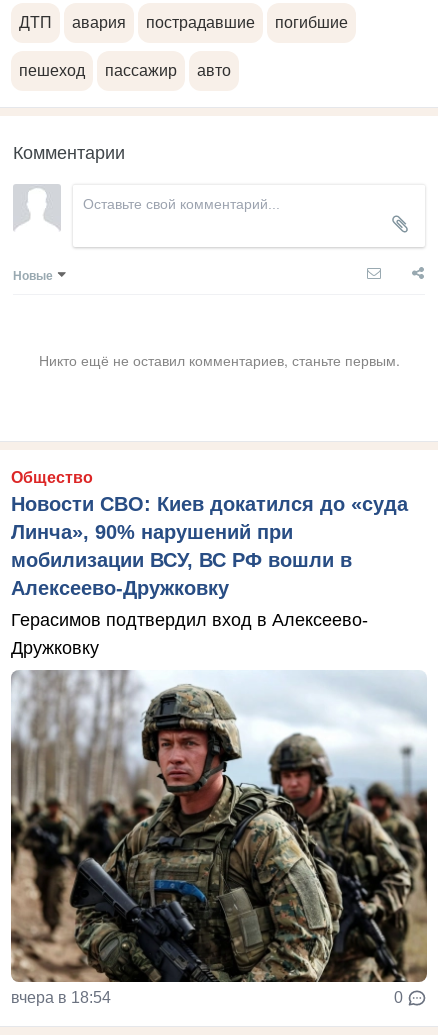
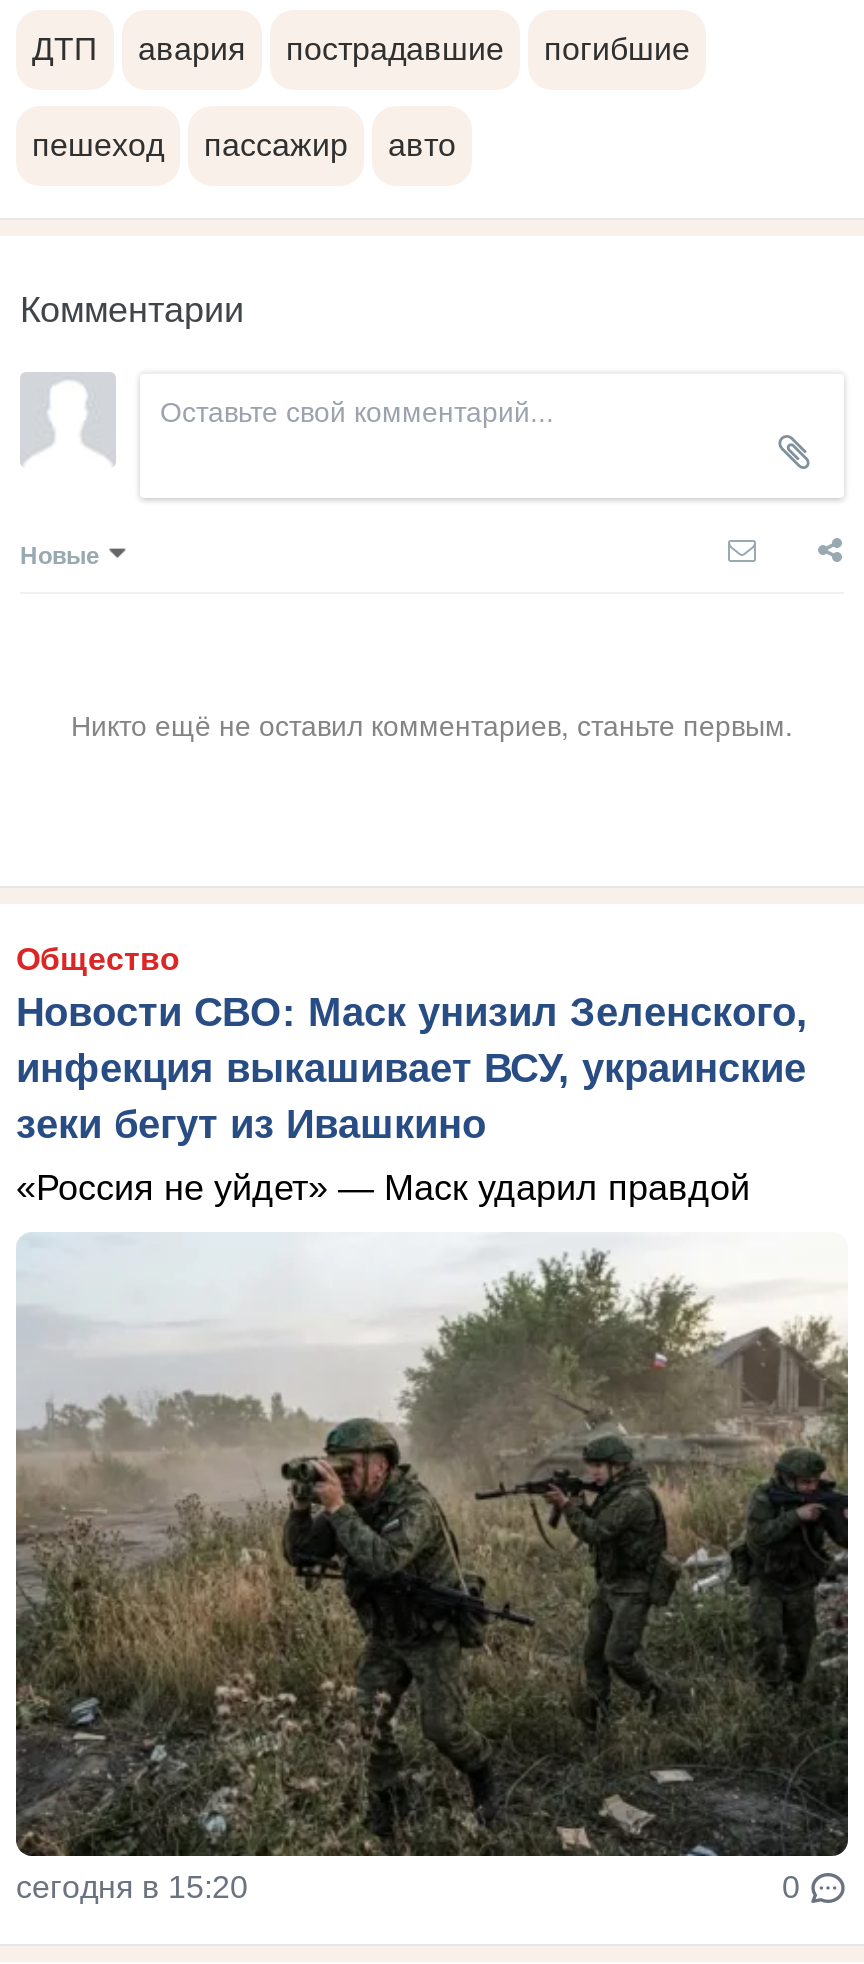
- Новости СВО: Киев докатился до «суда
- Линча», 90% нарушений при
- мобилизации ВСУ, ВС РФ вошли в
- Алексеево-Дружковку
+ Новости СВО: Маск унизил Зеленского,
+ инфекция выкашивает ВСУ, украинские
+ зеки бегут из Ивашкино

- Герасимов подтвердил вход в Алексеево-
- Дружковку
+ «Россия не уйдет» — Маск ударил правдой

- [image]
- вчера в 18:54
+ [image]
+ сегодня в 15:20
